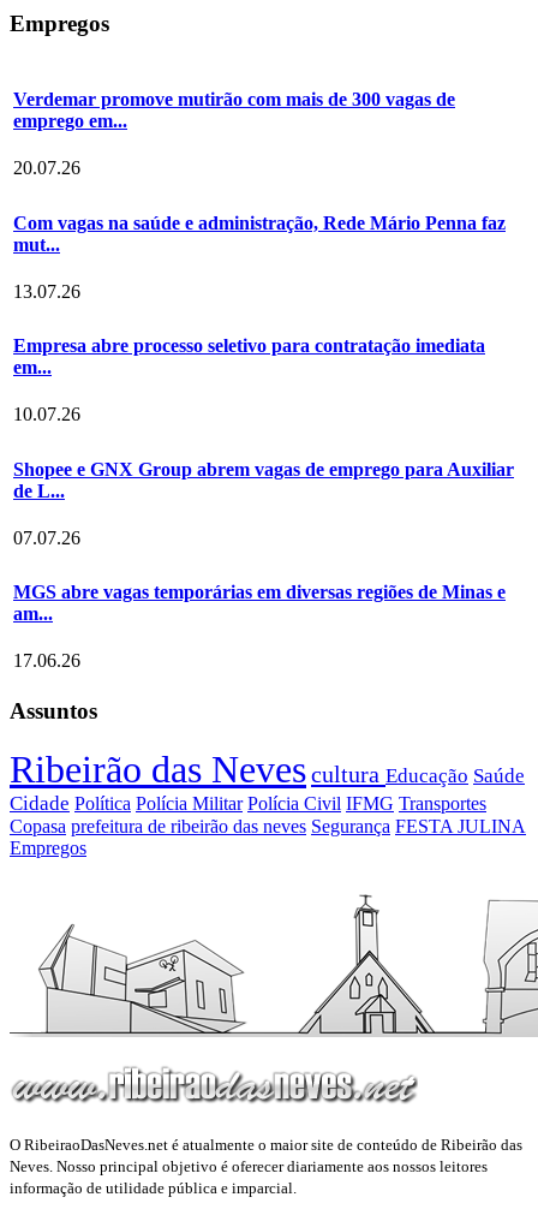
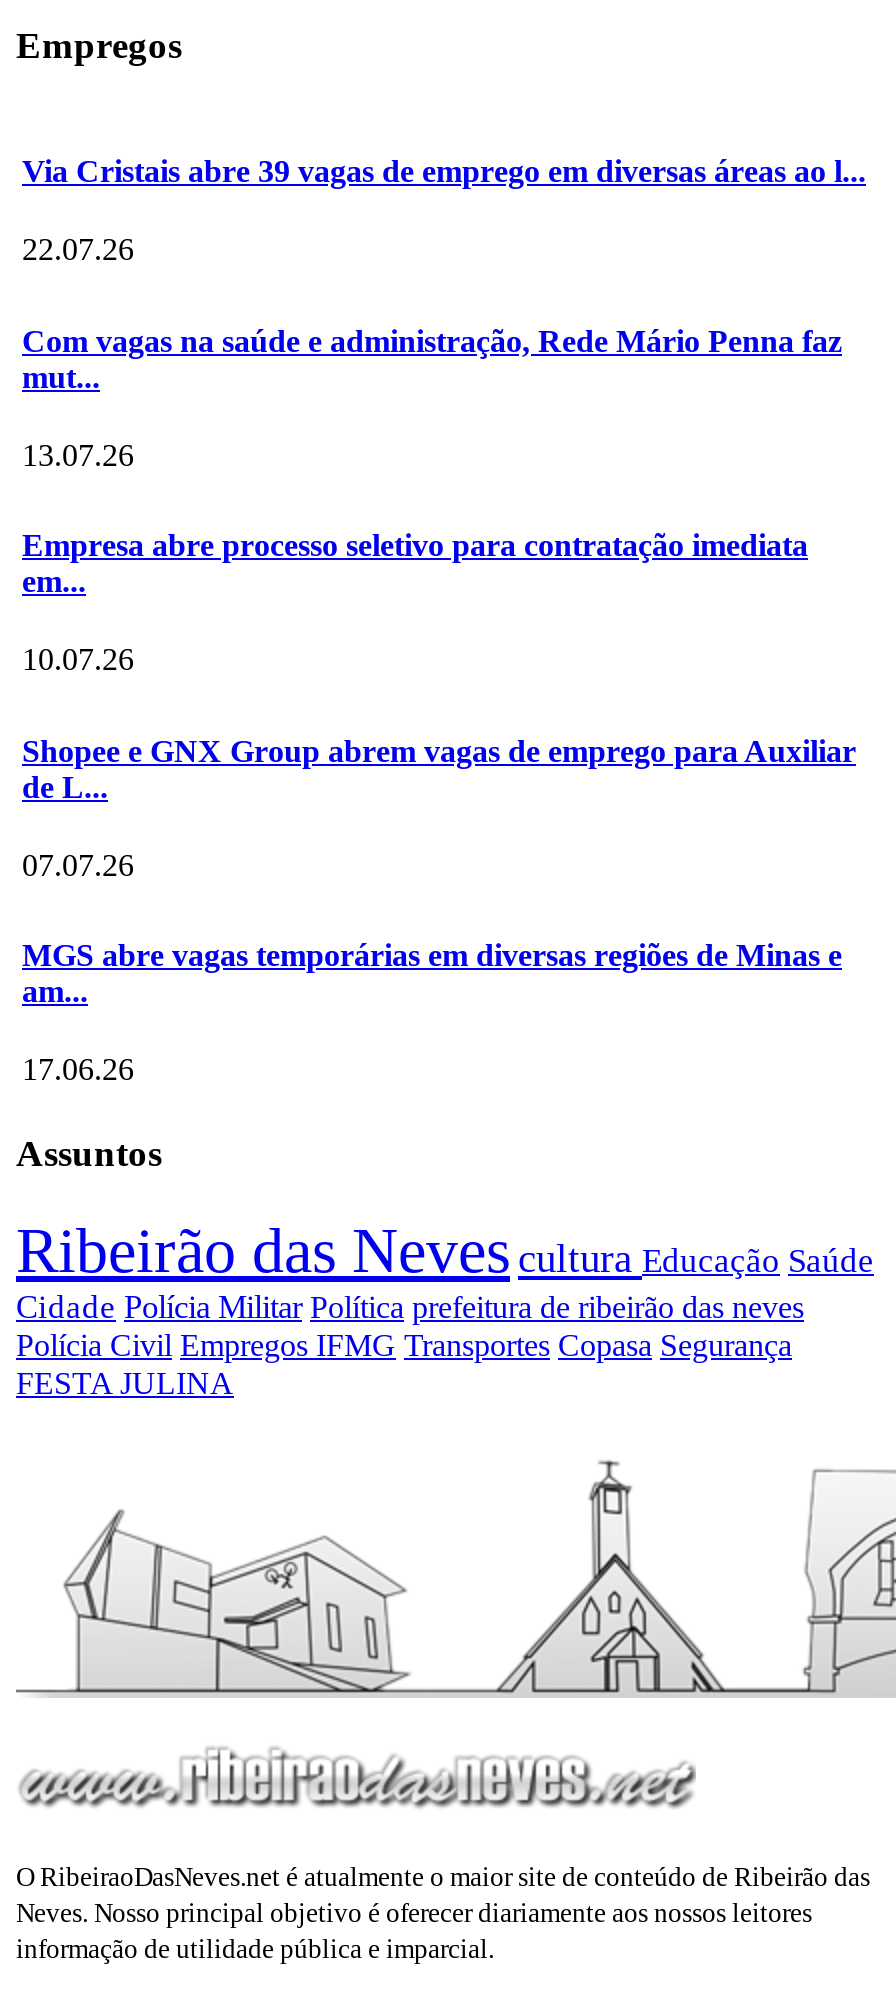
- Verdemar promove mutirão com mais de 300 vagas de
- emprego em...
+ Via Cristais abre 39 vagas de emprego em diversas áreas ao l...

- 20.07.26
+ 22.07.26

- Cidade Política Polícia Militar Polícia Civil IFMG Transportes
- Copasa prefeitura de ribeirão das neves Segurança FESTA JULINA
- Empregos
+ Cidade Polícia Militar Política prefeitura de ribeirão das neves
+ Polícia Civil Empregos IFMG Transportes Copasa Segurança
+ FESTA JULINA
